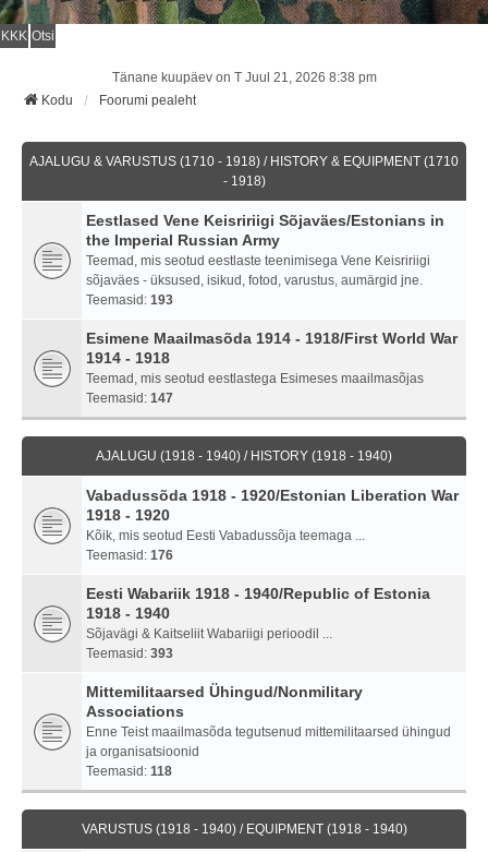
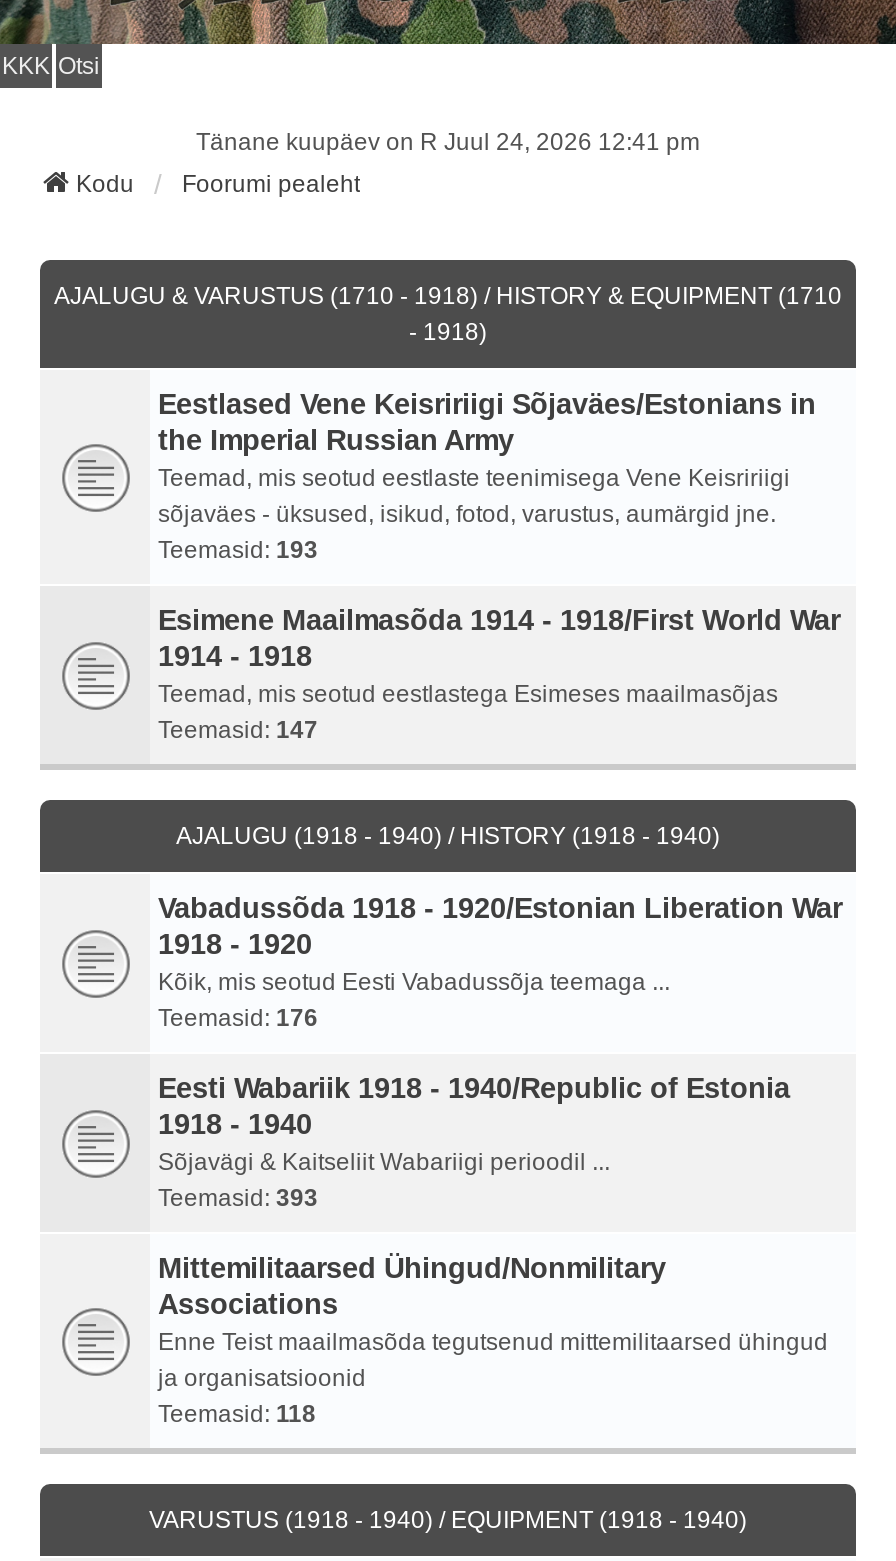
- Tänane kuupäev on T Juul 21, 2026 8:38 pm
+ Tänane kuupäev on R Juul 24, 2026 12:41 pm
